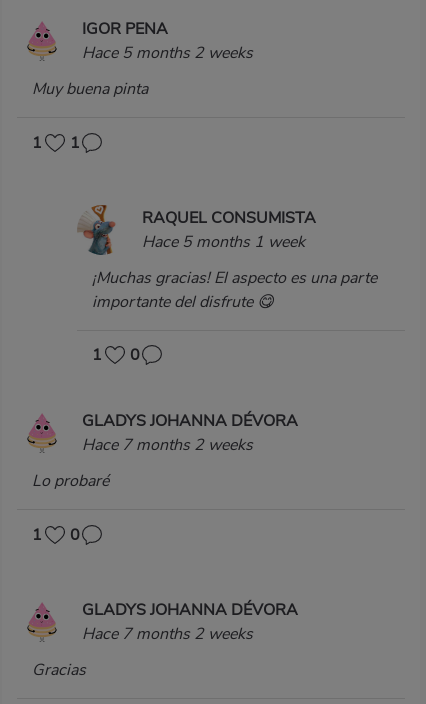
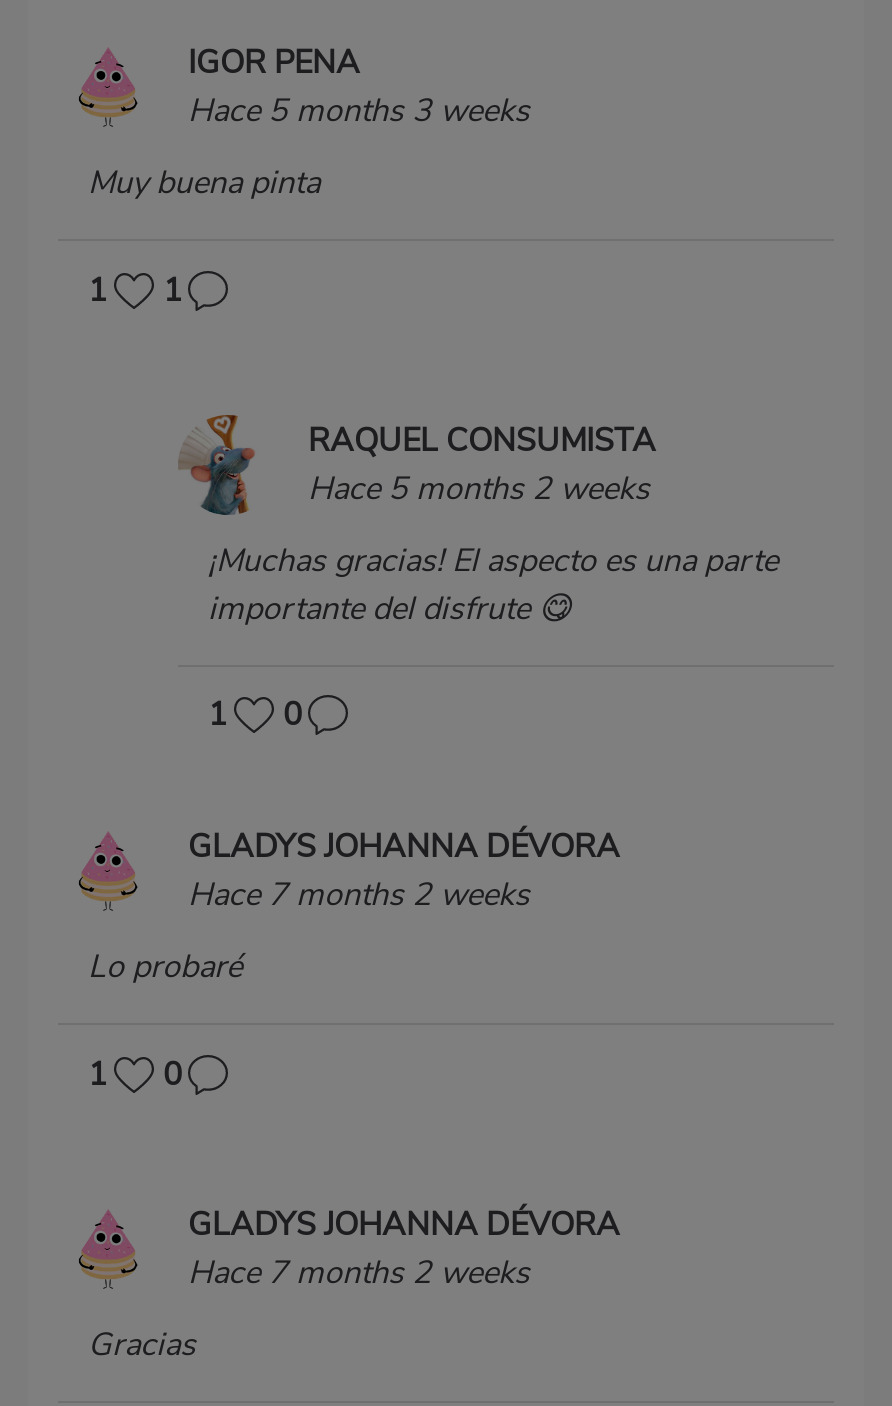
moved down: Hace 5 months 2 weeks

+ Hace 5 months 3 weeks

- Hace 5 months 1 week
